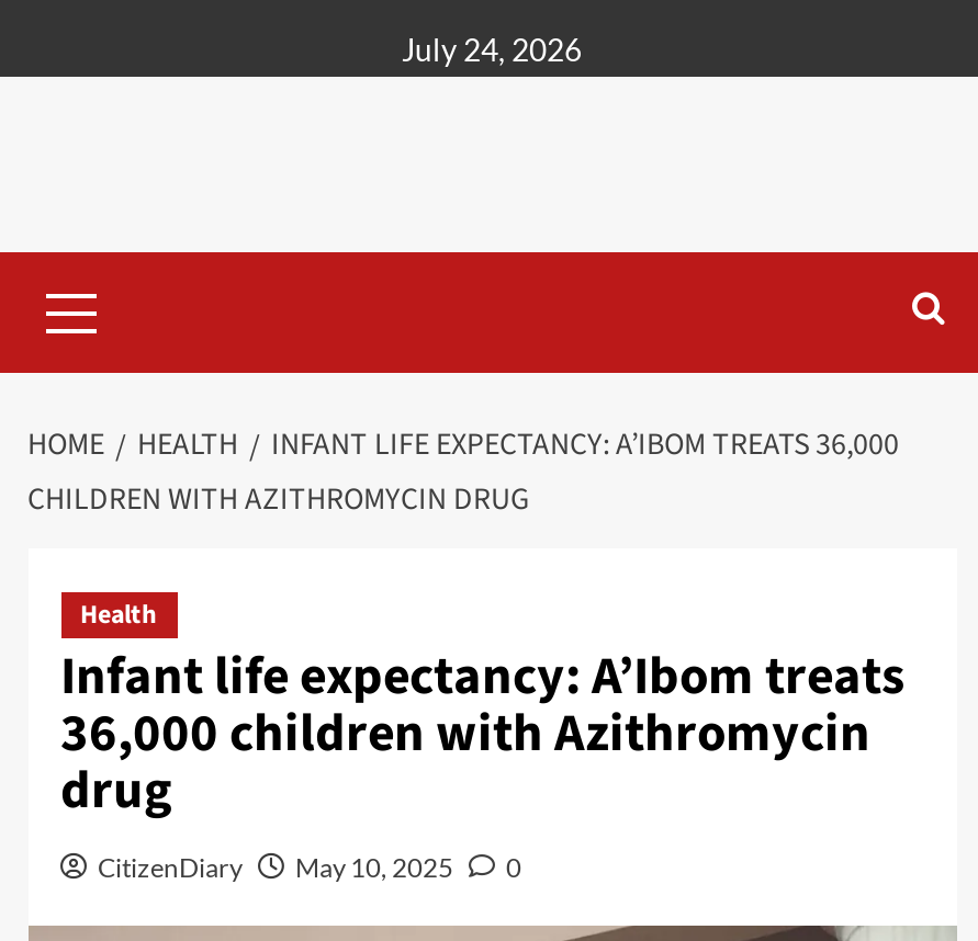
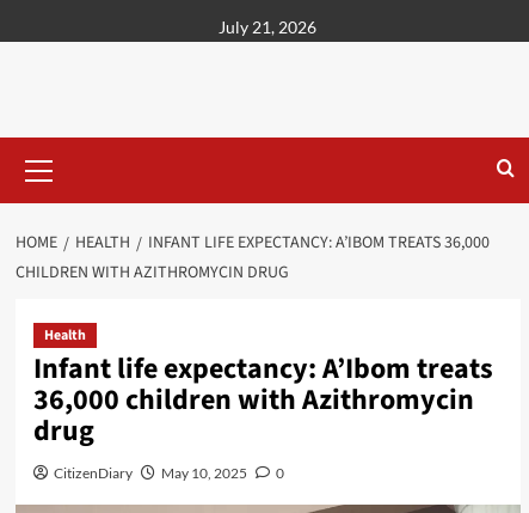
- July 24, 2026
+ July 21, 2026
